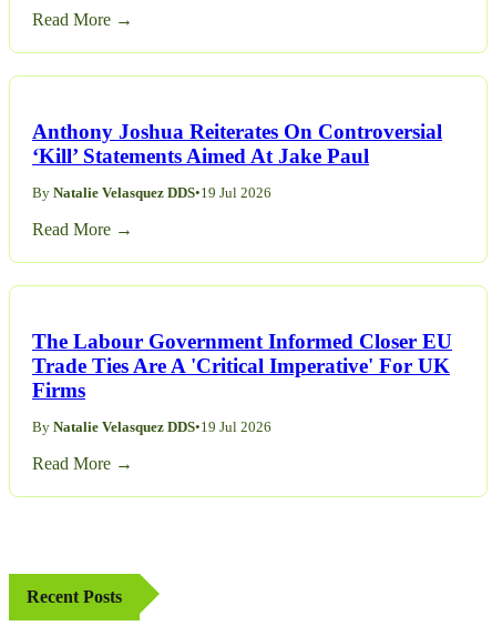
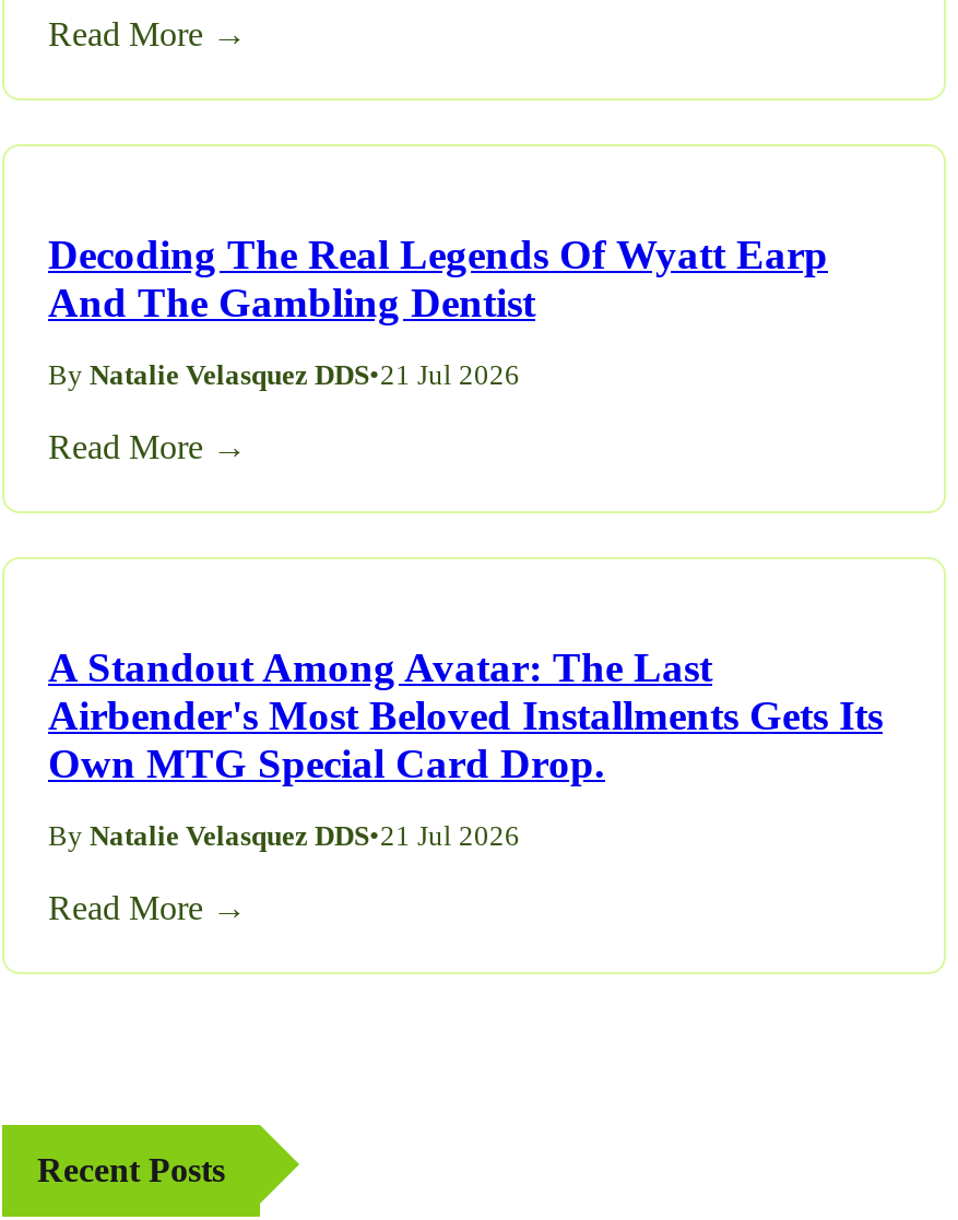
- Anthony Joshua Reiterates On Controversial
- ‘Kill’ Statements Aimed At Jake Paul
+ Decoding The Real Legends Of Wyatt Earp
+ And The Gambling Dentist

- By Natalie Velasquez DDS•19 Jul 2026
+ By Natalie Velasquez DDS•21 Jul 2026

- The Labour Government Informed Closer EU
- Trade Ties Are A 'Critical Imperative' For UK
- Firms
+ A Standout Among Avatar: The Last
+ Airbender's Most Beloved Installments Gets Its
+ Own MTG Special Card Drop.

- By Natalie Velasquez DDS•19 Jul 2026
+ By Natalie Velasquez DDS•21 Jul 2026
